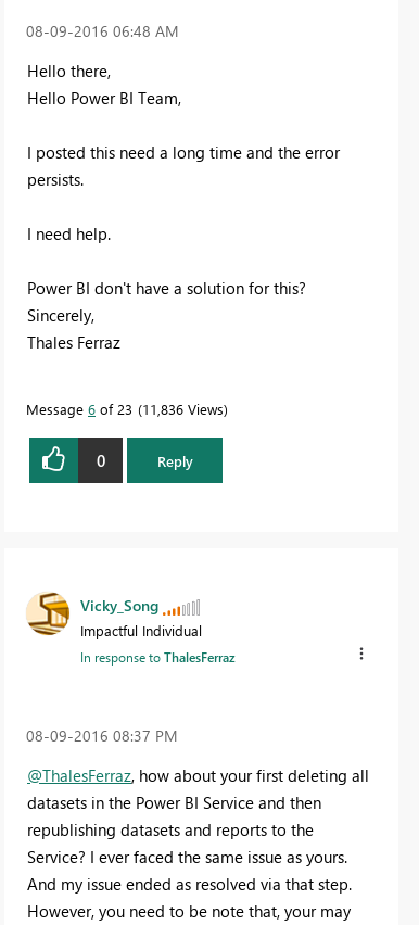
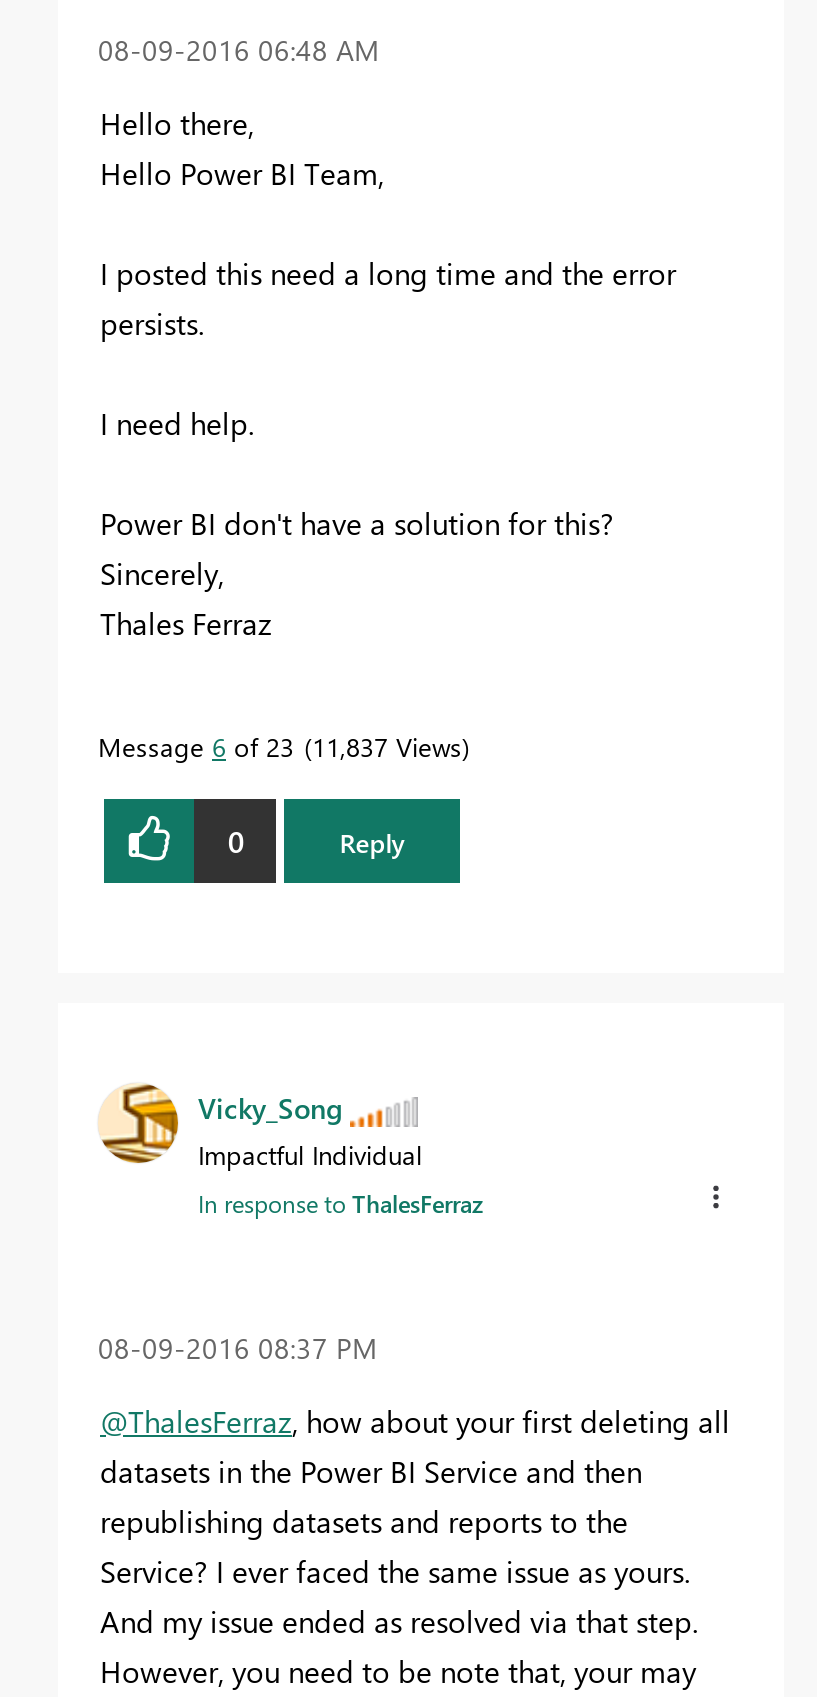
- Message 6 of 23 11,836 Views
+ Message 6 of 23 11,837 Views
